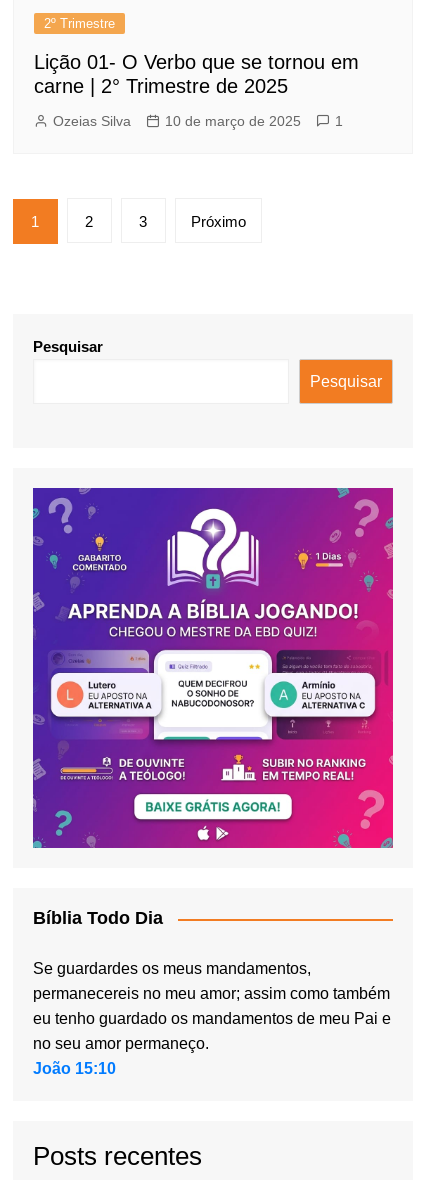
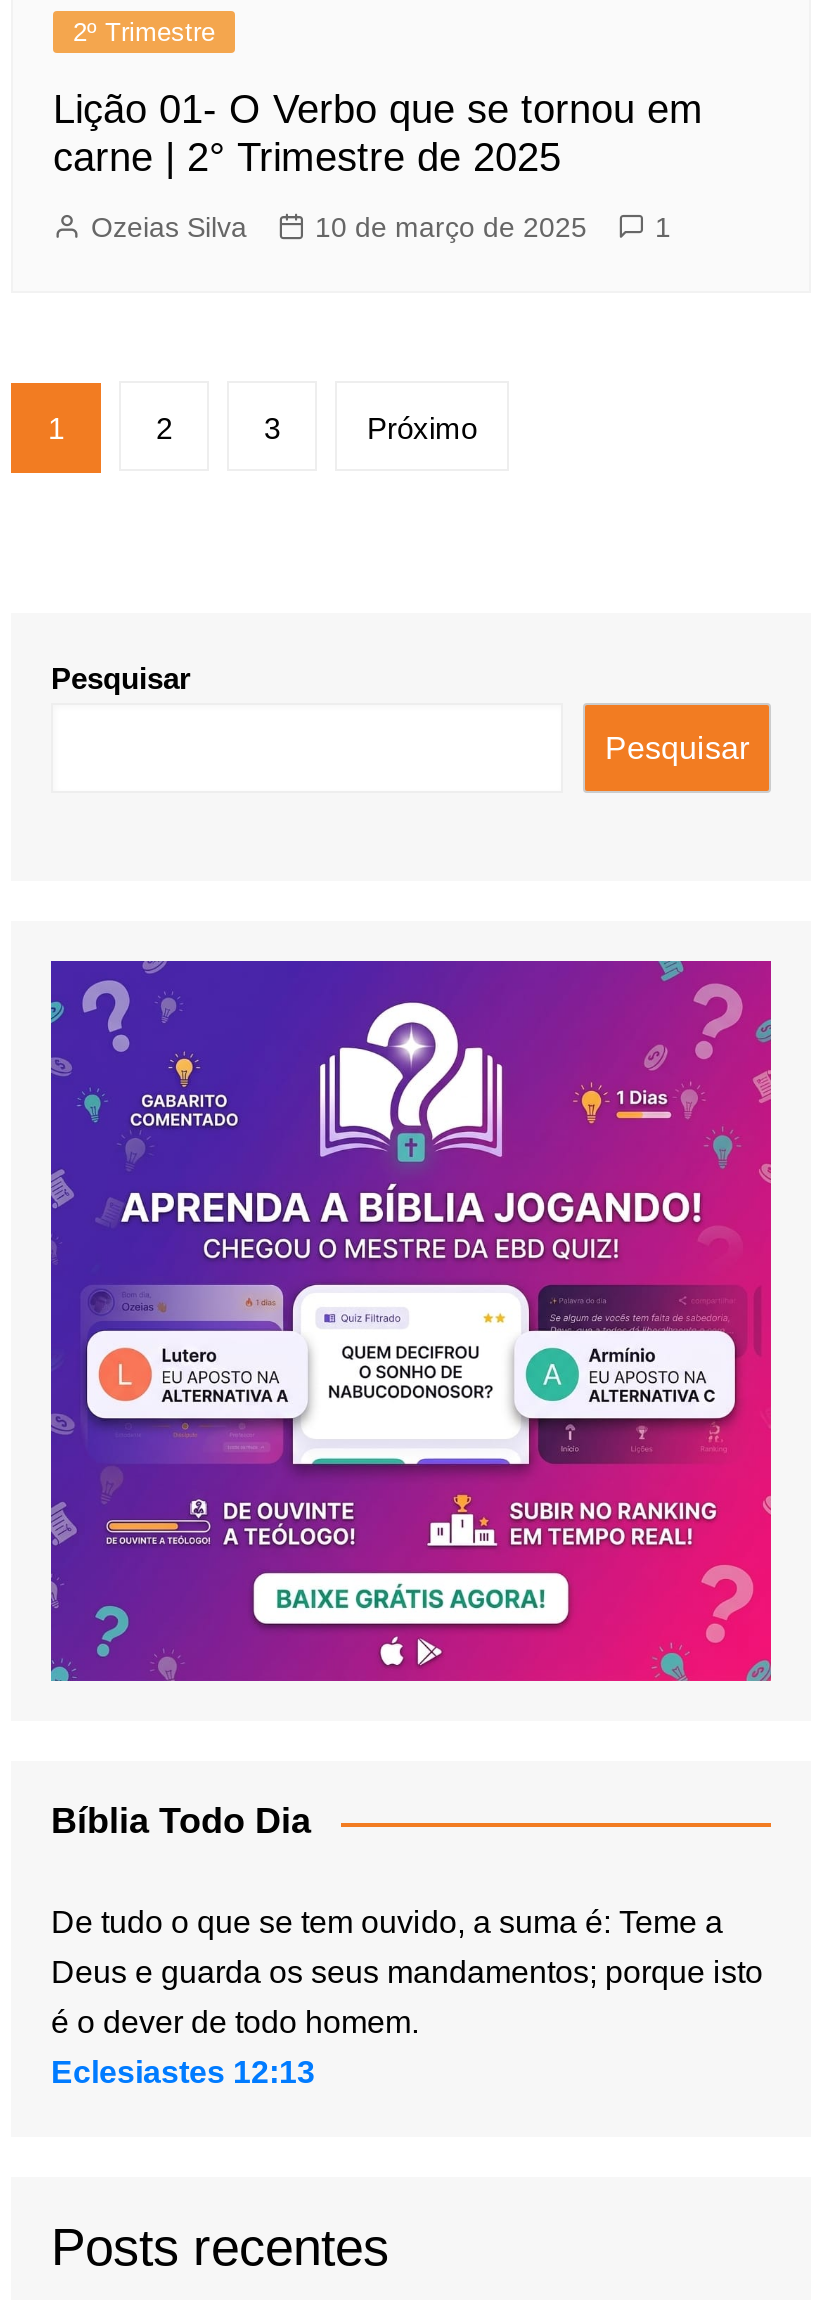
- Se guardardes os meus mandamentos,
- permanecereis no meu amor; assim como também
- eu tenho guardado os mandamentos de meu Pai e
- no seu amor permaneço.
- João 15:10
+ De tudo o que se tem ouvido, a suma é: Teme a
+ Deus e guarda os seus mandamentos; porque isto
+ é o dever de todo homem.
+ Eclesiastes 12:13
